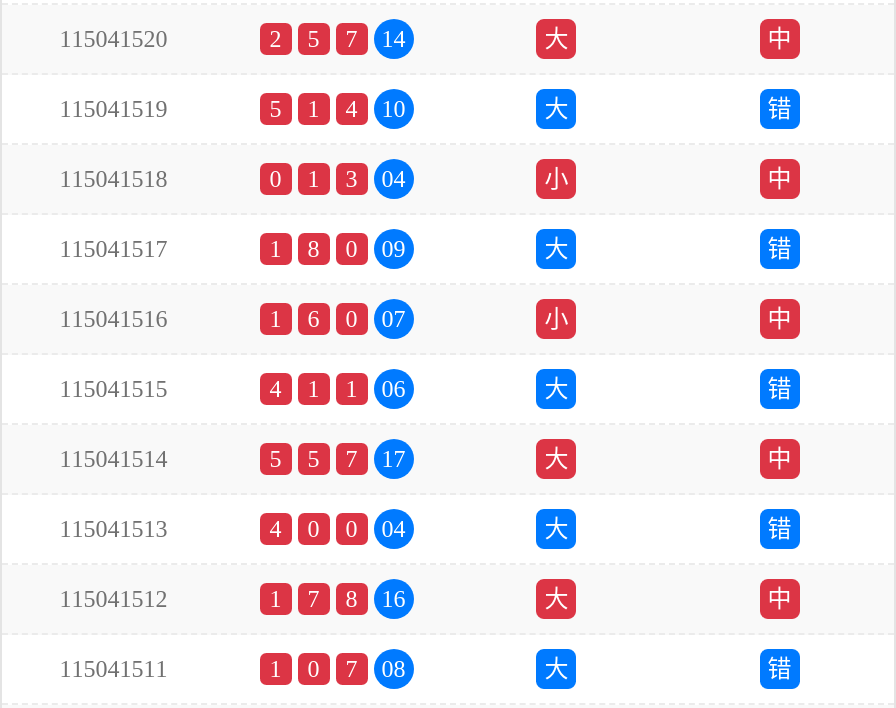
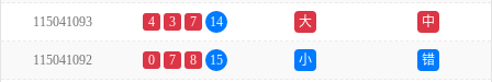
- 115041520
+ 115041093

- 2
+ 4

- 5
+ 3

- 115041519
- 5
- 1
- 4
- 10
- 大
- 错
- 115041518
- 0
- 1
- 3
- 04
- 小
- 中
- 115041517
- 1
- 8
- 0
- 09
- 大
- 错
- 115041516
- 1
- 6
- 0
- 07
- 小
- 中
- 115041515
- 4
- 1
- 1
- 06
- 大
- 错
- 115041514
- 5
- 5
- 7
- 17
- 大
- 中
- 115041513
- 4
- 0
- 0
- 04
- 大
- 错
- 115041512
- 1
- 7
- 8
- 16
- 大
- 中
- 115041511
- 1
+ 115041092

- 08
- 大
+ 8
+ 15
+ 小
